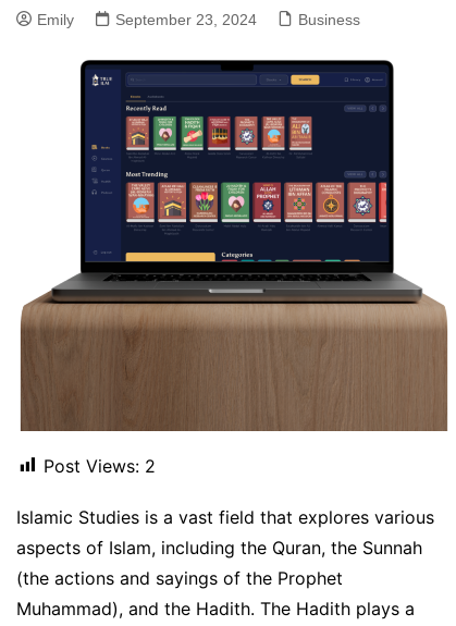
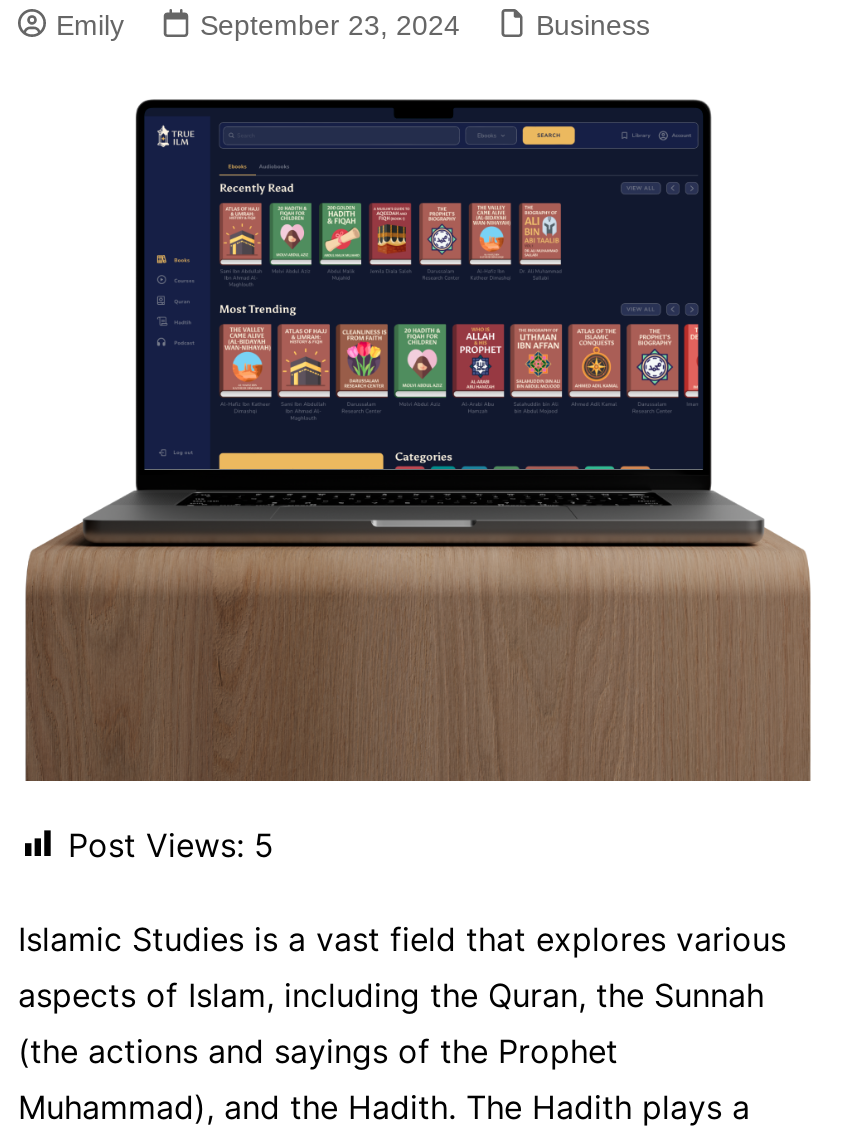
- Post Views: 2
+ Post Views: 5
